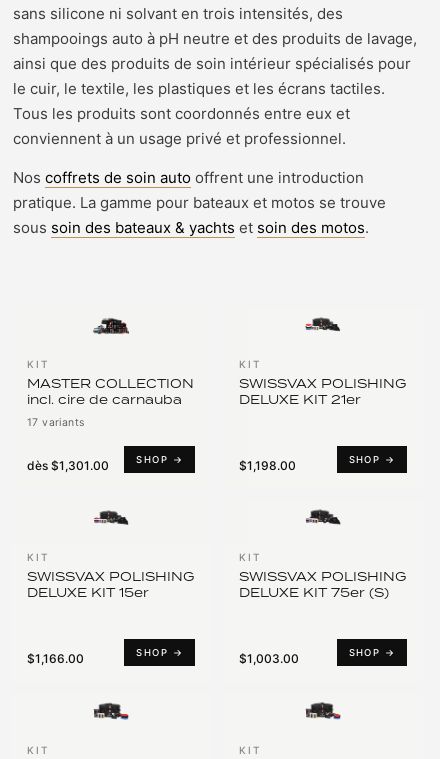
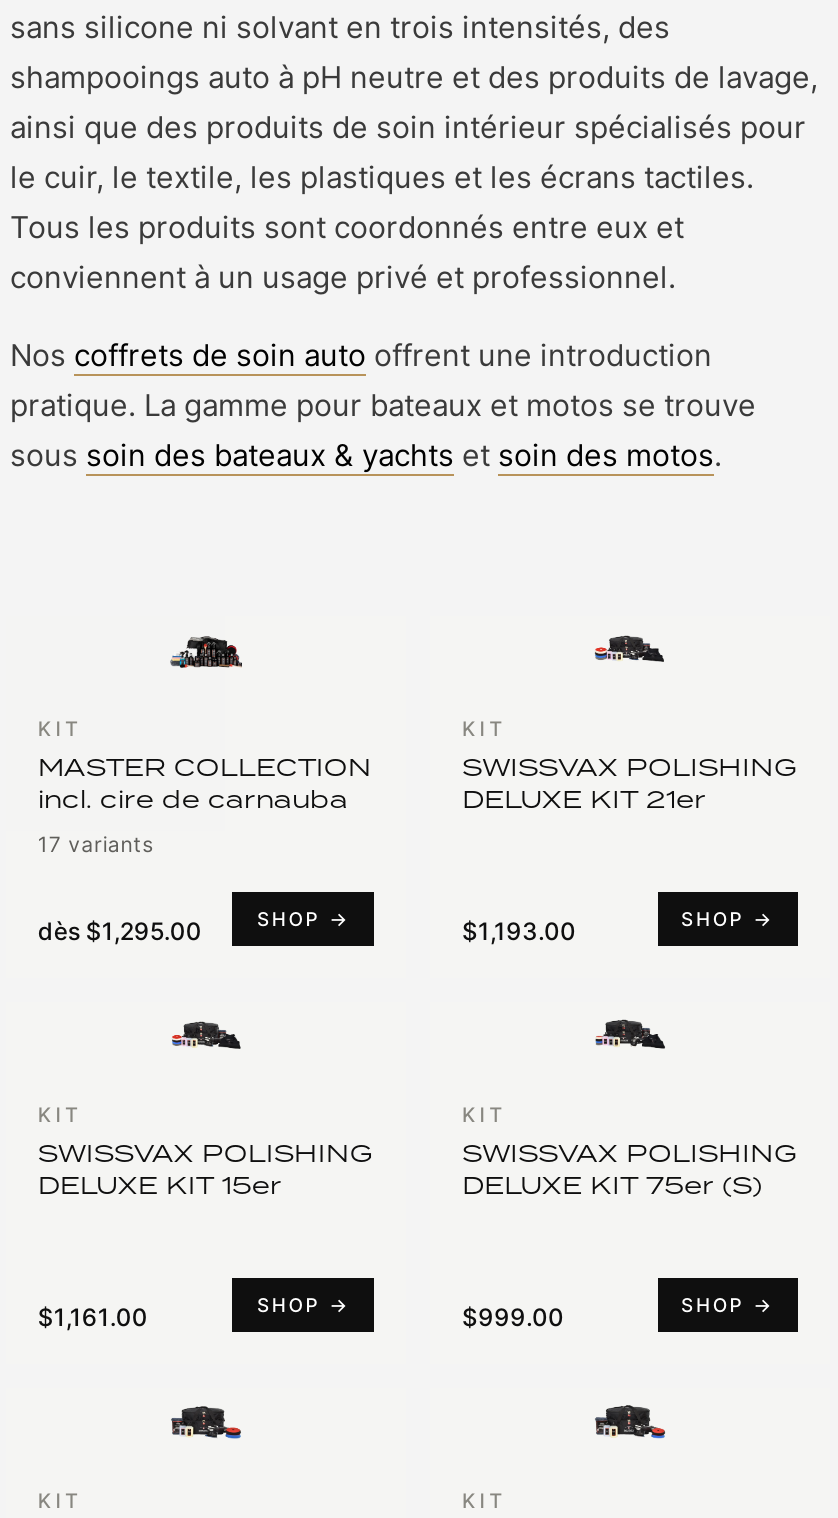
- dès $1,301.00
+ dès $1,295.00

- $1,198.00
+ $1,193.00

- $1,166.00
+ $1,161.00

- $1,003.00
+ $999.00
